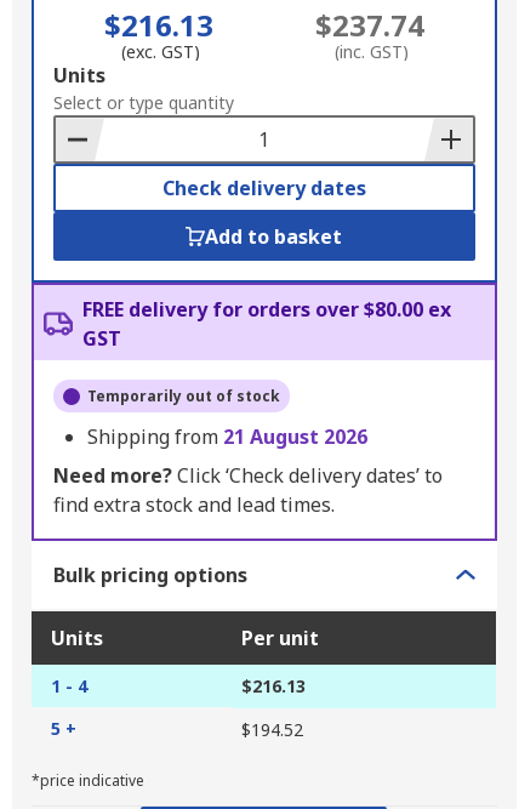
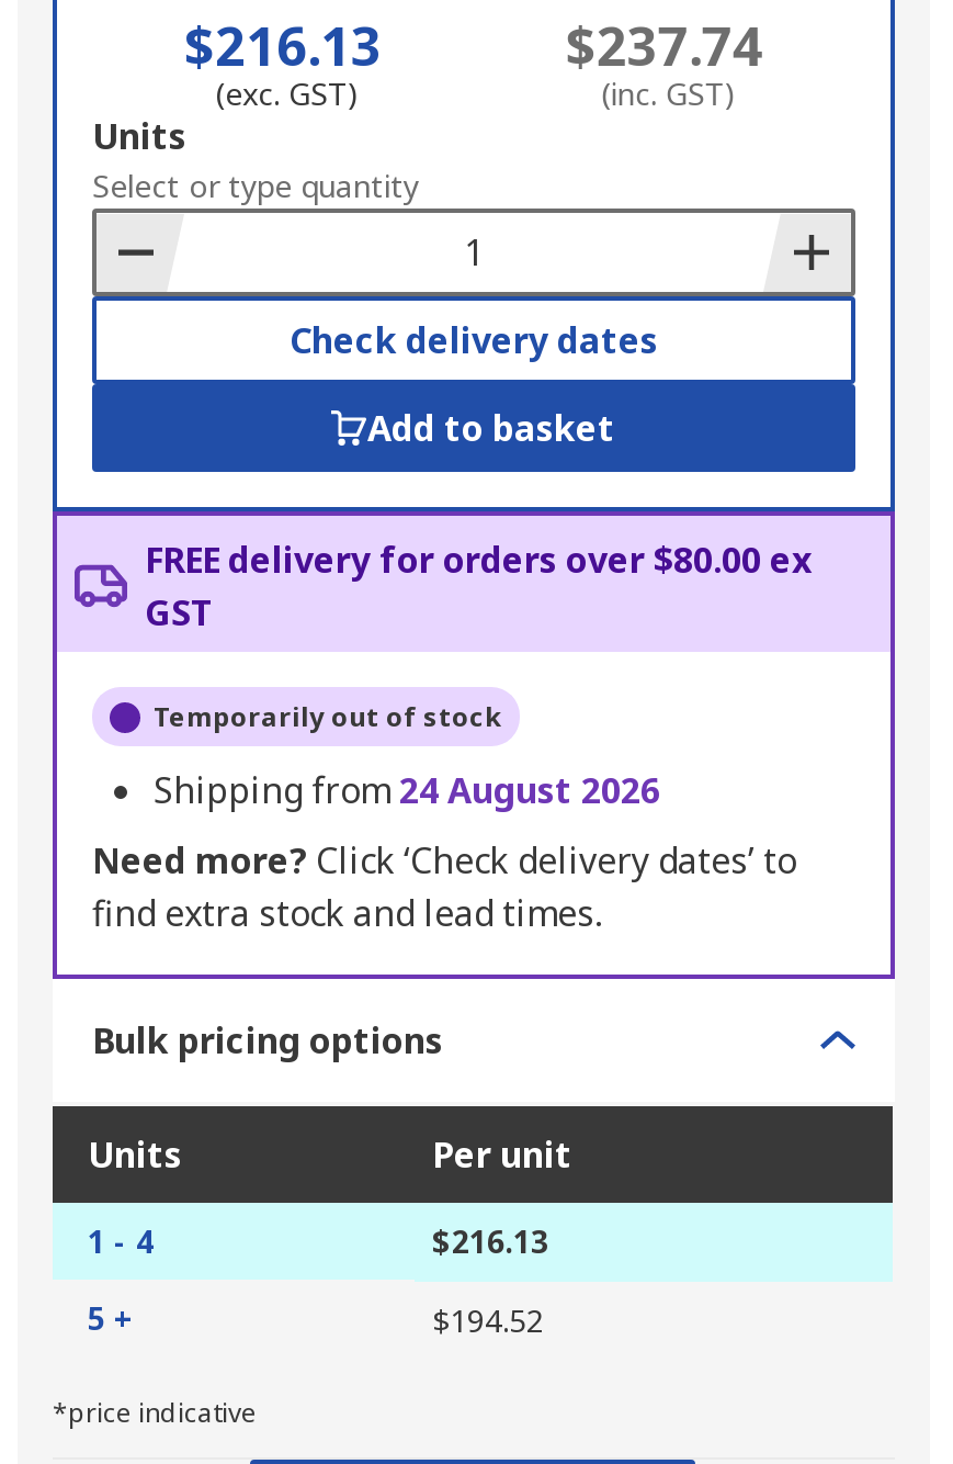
- Shipping from 21 August 2026
+ Shipping from 24 August 2026
